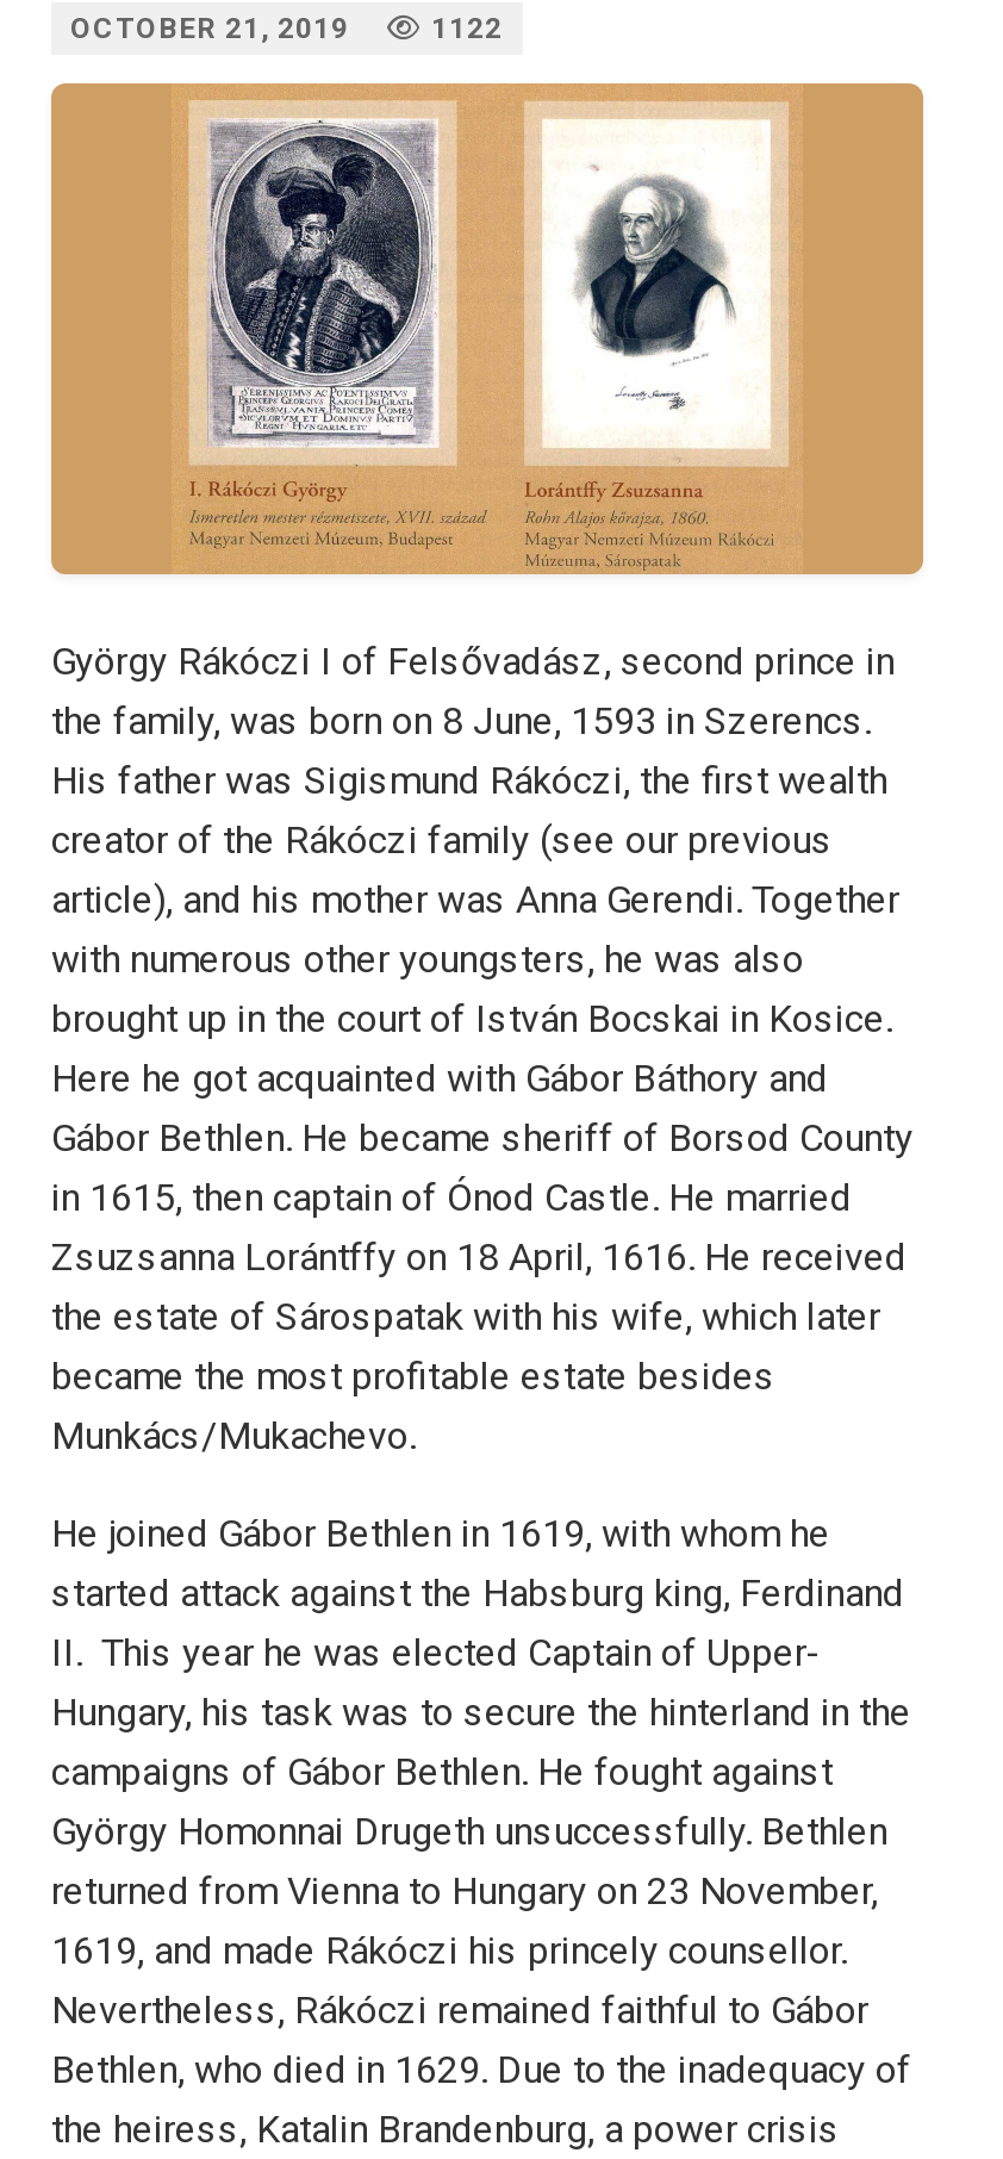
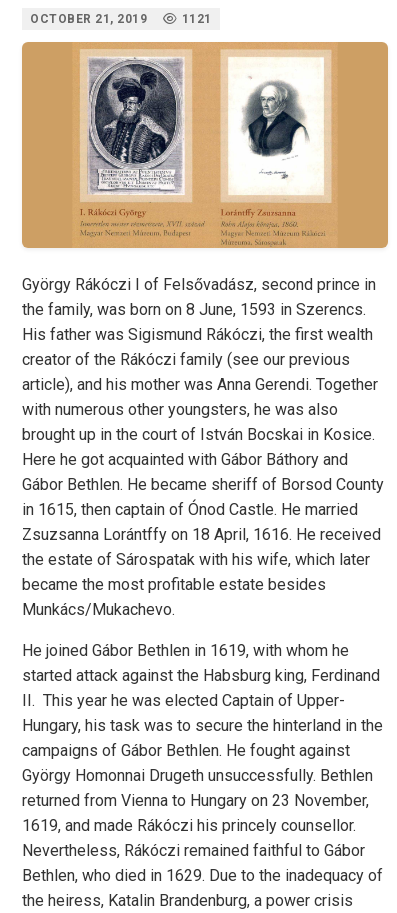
- 1122
+ 1121
